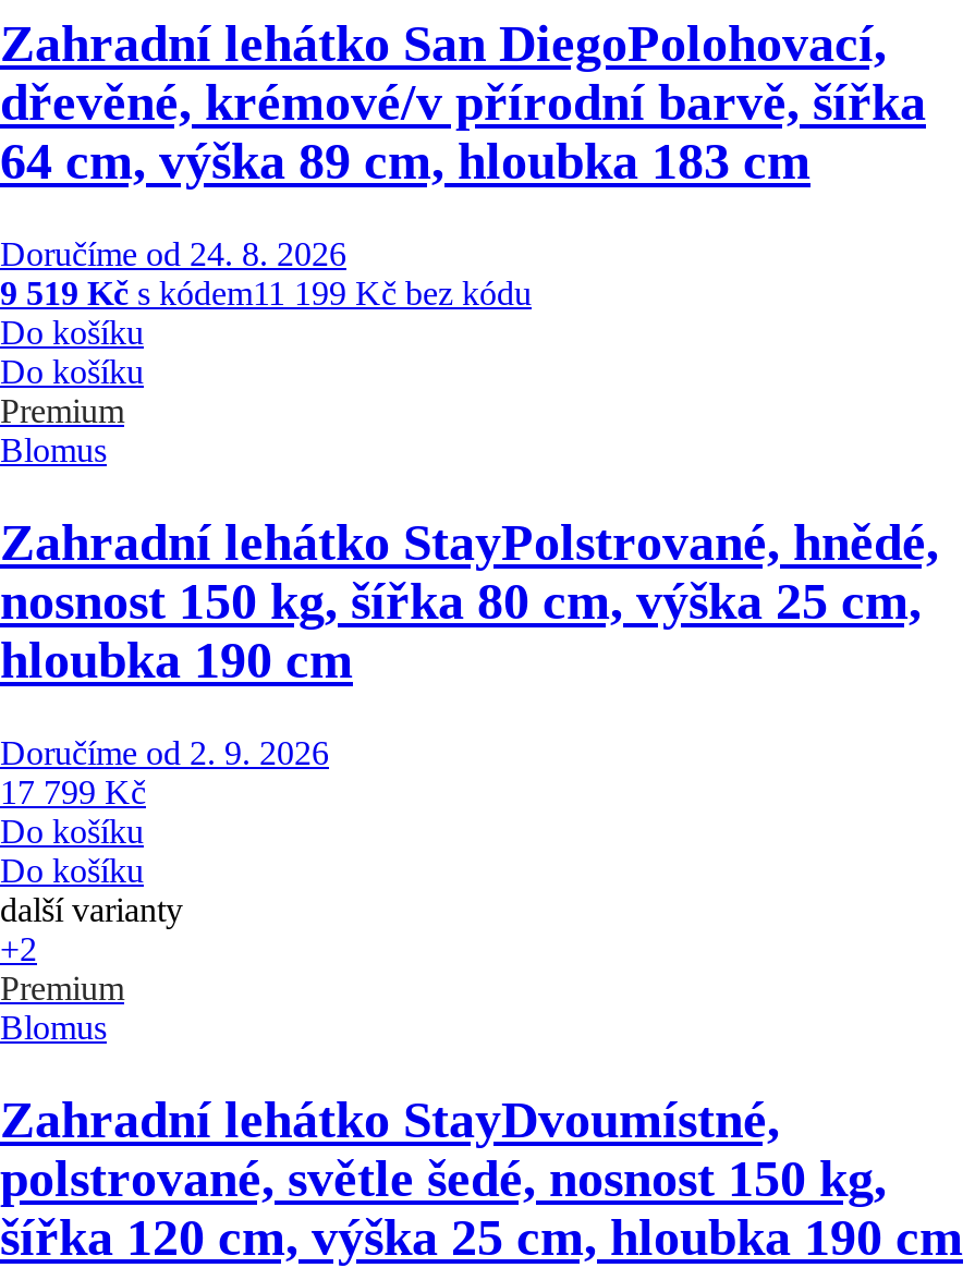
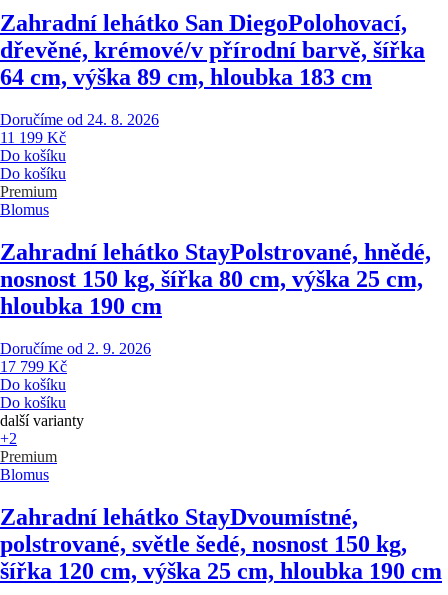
- 9 519 Kč s kódem11 199 Kč bez kódu
+ 11 199 Kč
